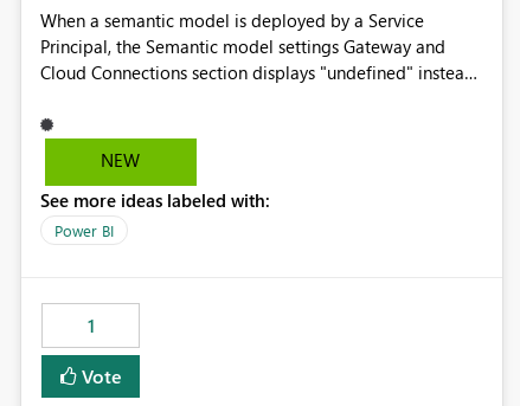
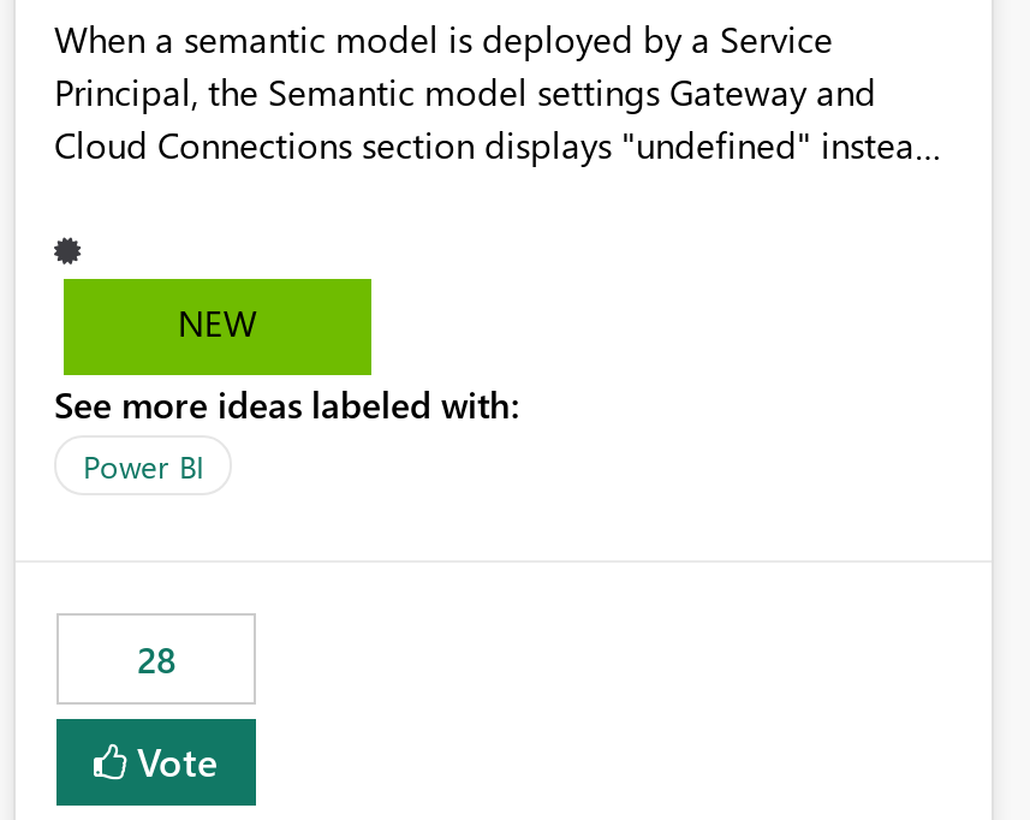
- 1
+ 28
